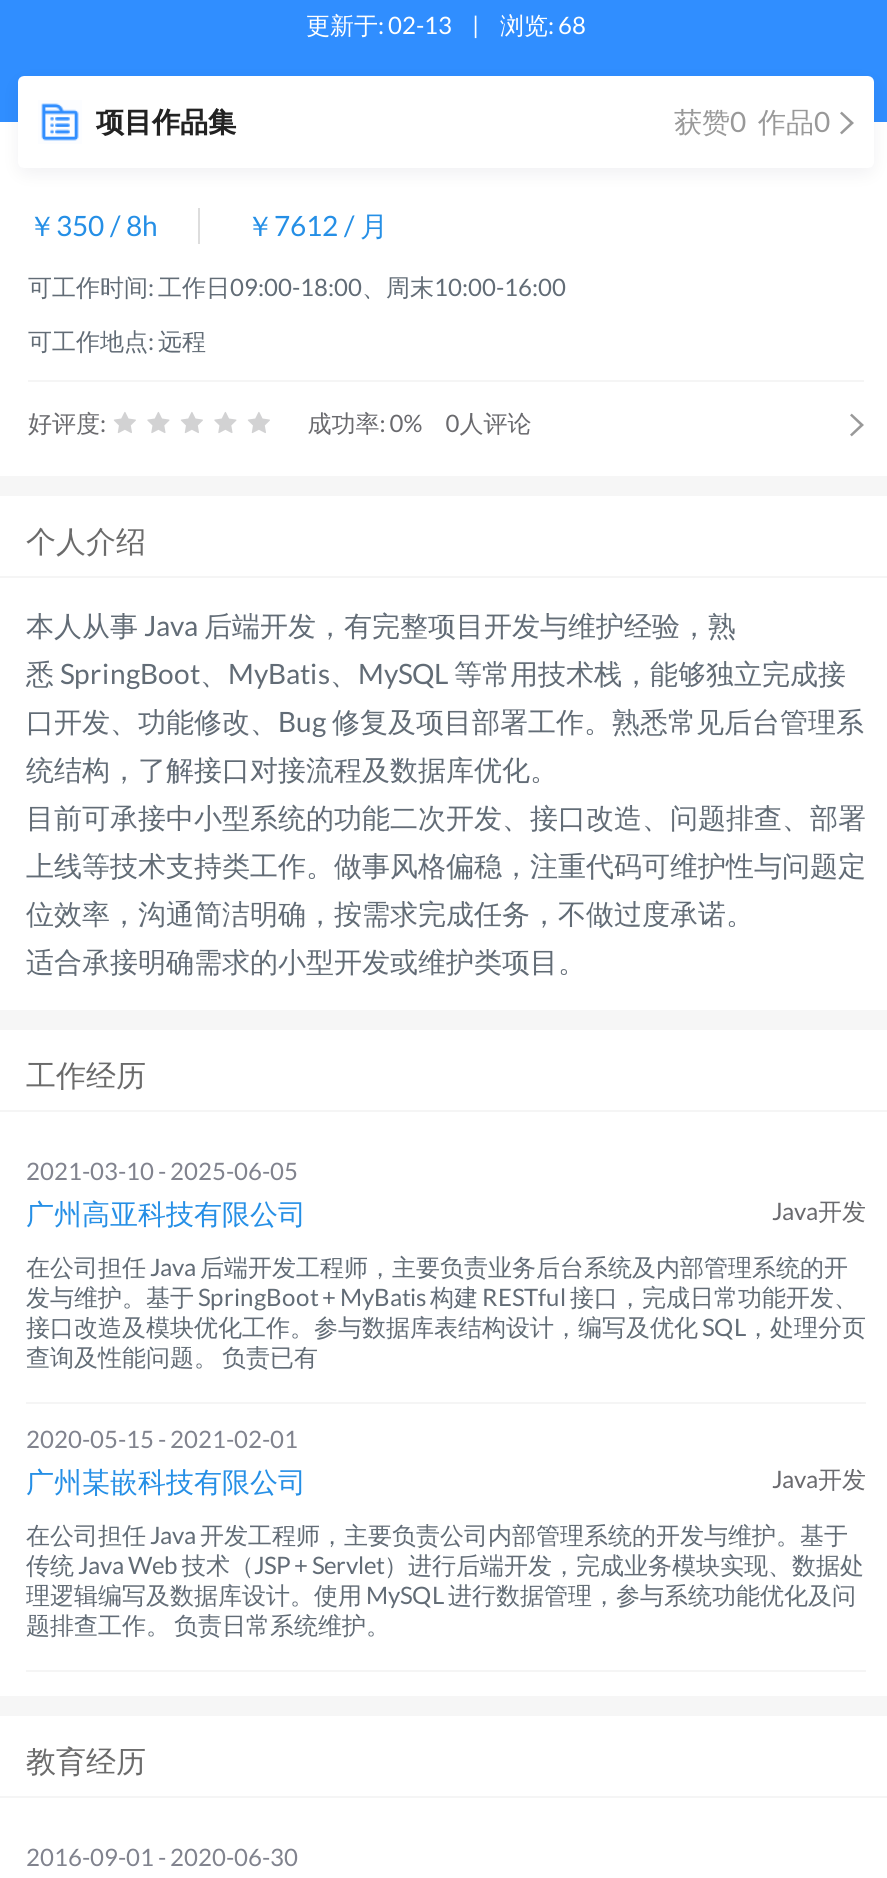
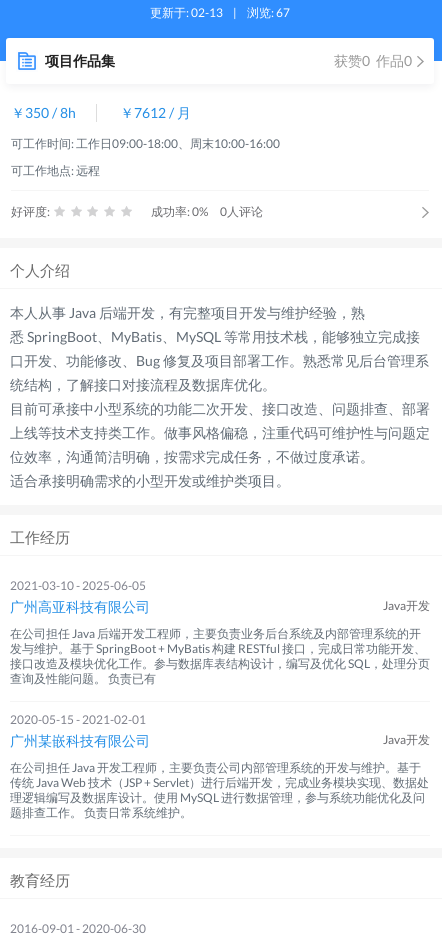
- 浏览: 68
+ 浏览: 67
